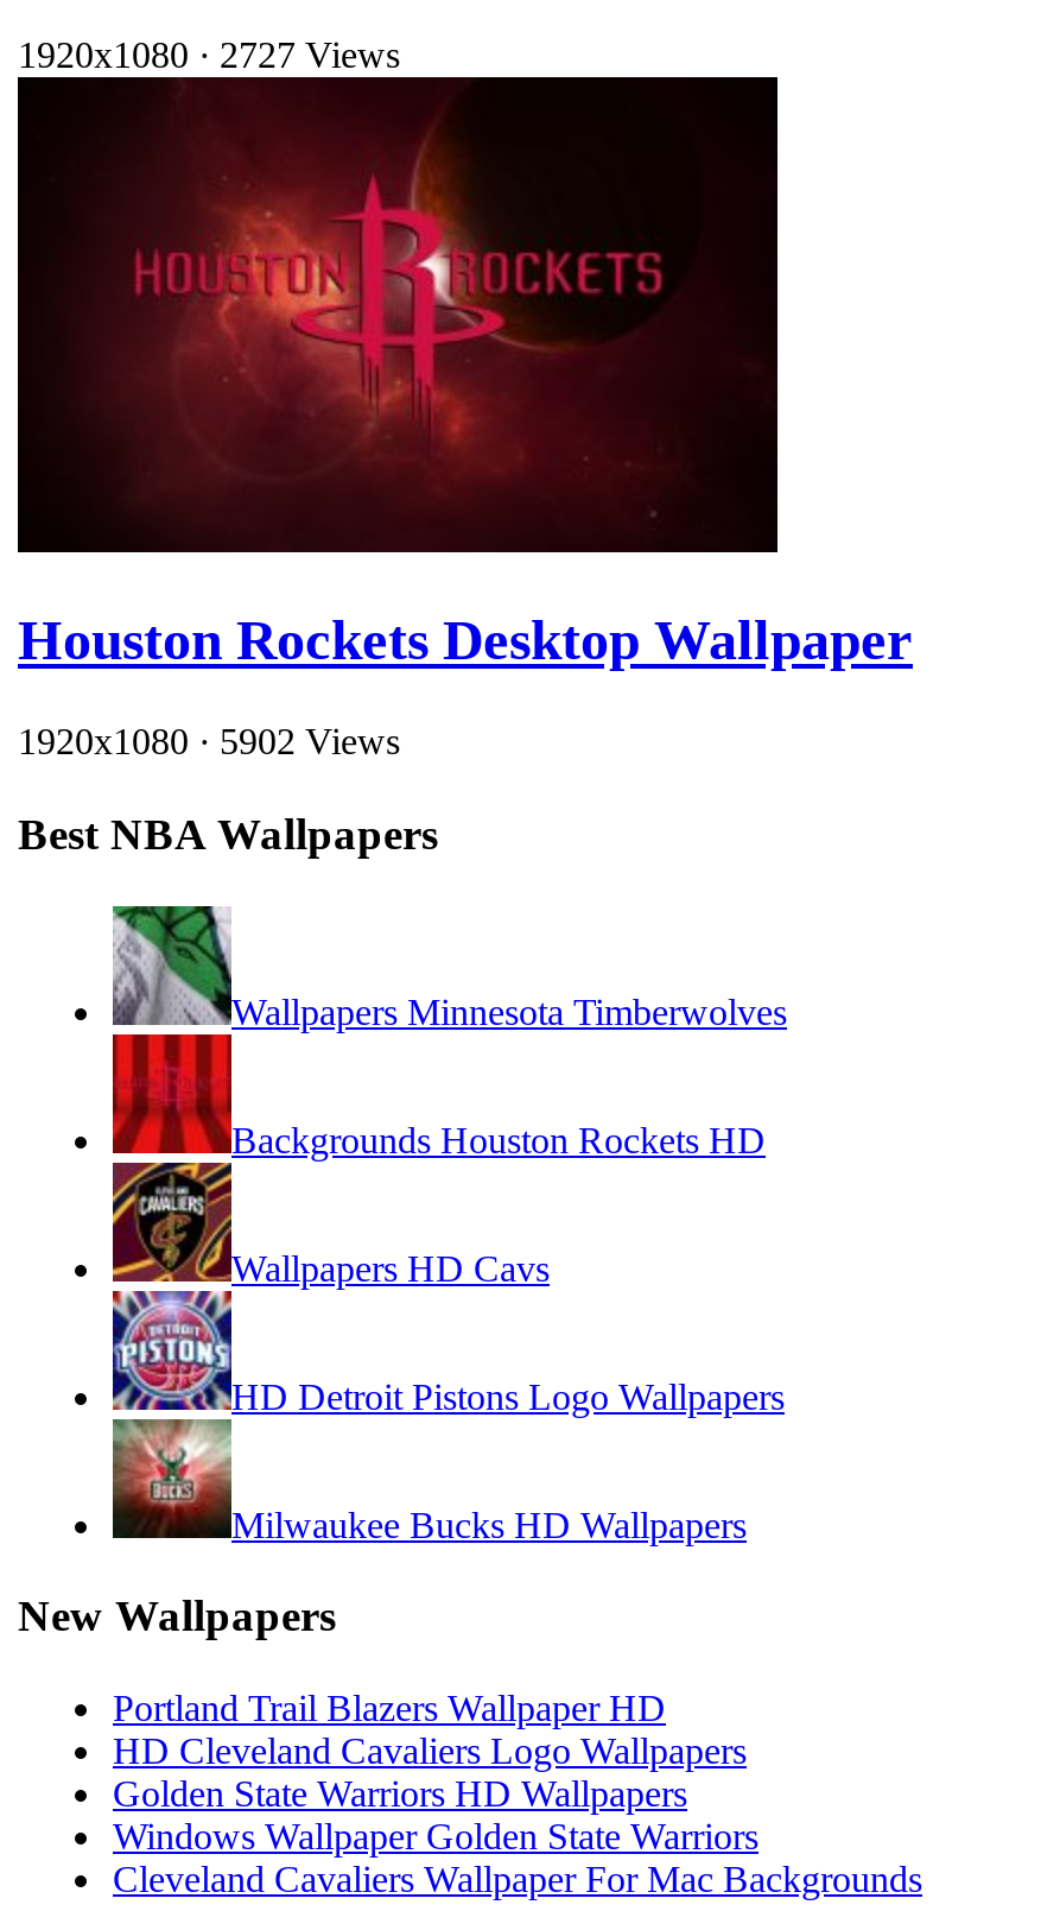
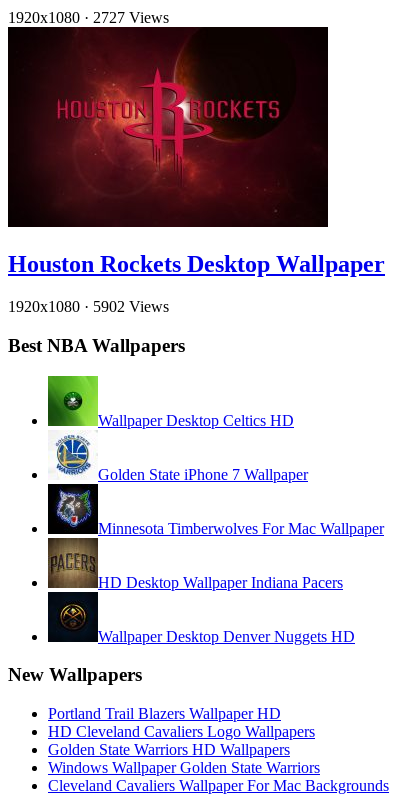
- [image]
- Wallpapers Minnesota Timberwolves
+ [image]
+ Wallpaper Desktop Celtics HD

- Backgrounds Houston Rockets HD
+ Golden State iPhone 7 Wallpaper

- Wallpapers HD Cavs
+ Minnesota Timberwolves For Mac Wallpaper

- HD Detroit Pistons Logo Wallpapers
+ HD Desktop Wallpaper Indiana Pacers

- Milwaukee Bucks HD Wallpapers
+ Wallpaper Desktop Denver Nuggets HD
